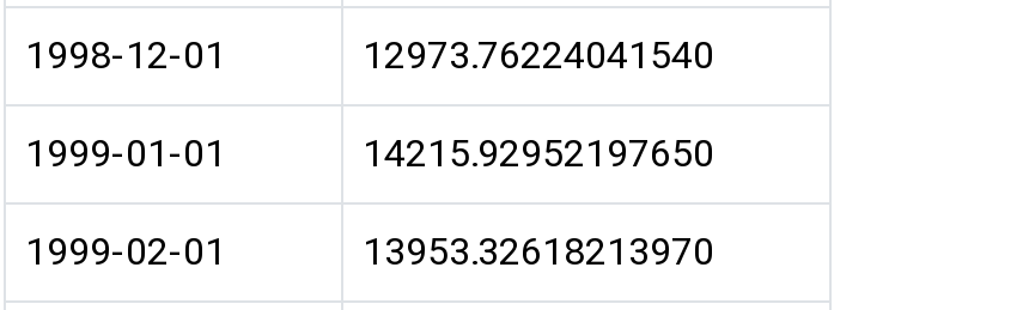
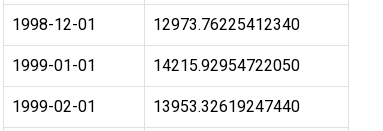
- 12973.76224041540
+ 12973.76225412340

- 14215.92952197650
+ 14215.92954722050

- 13953.32618213970
+ 13953.32619247440
